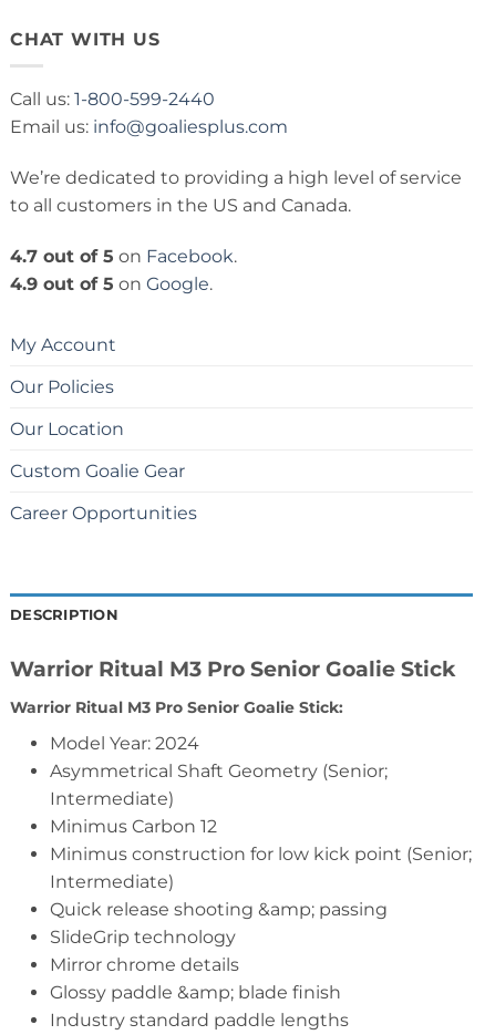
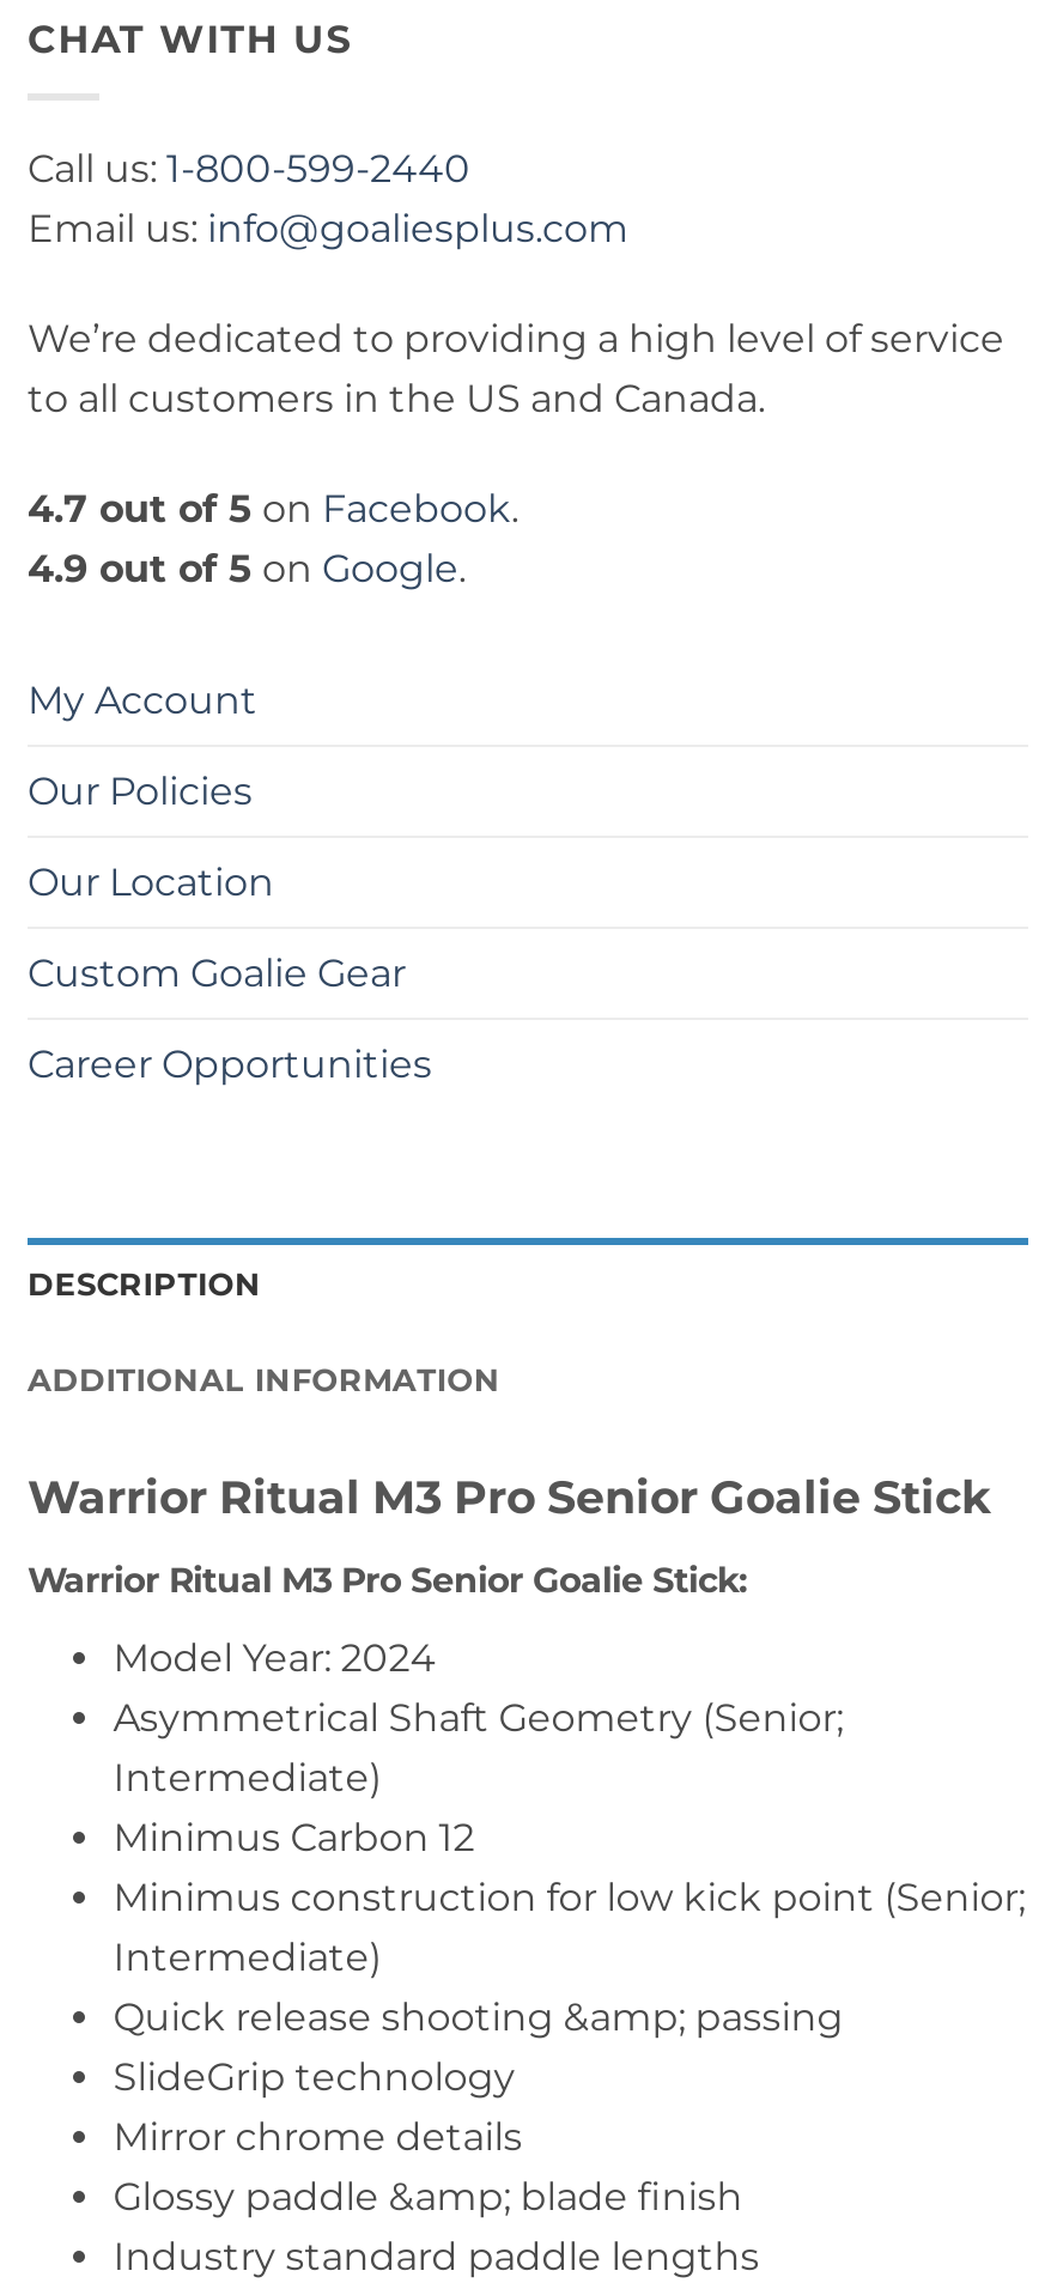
+ ADDITIONAL INFORMATION
